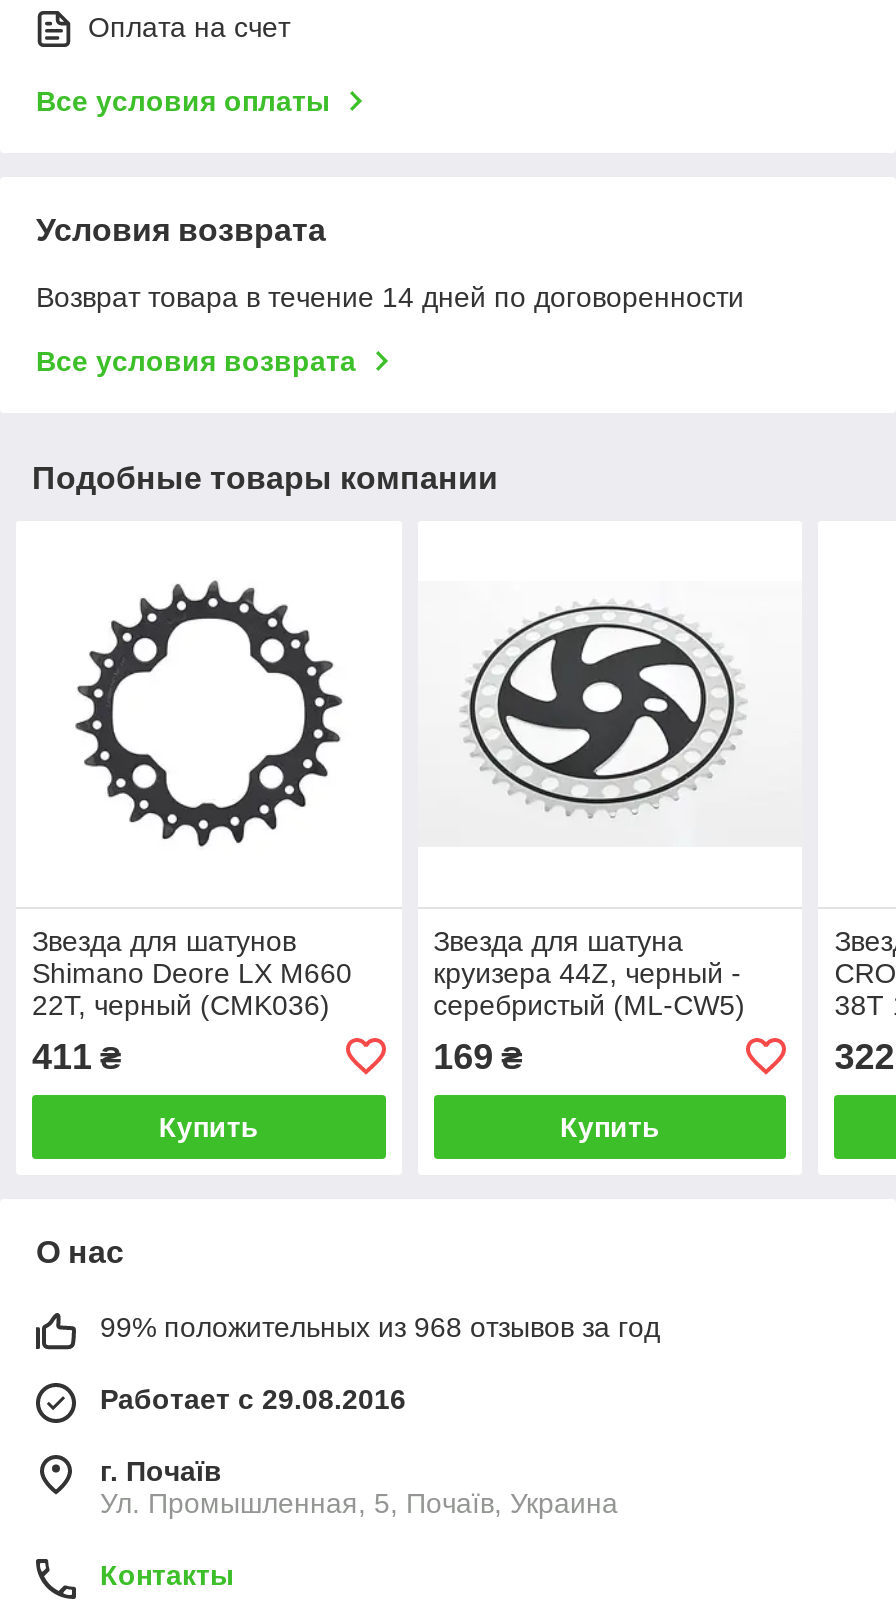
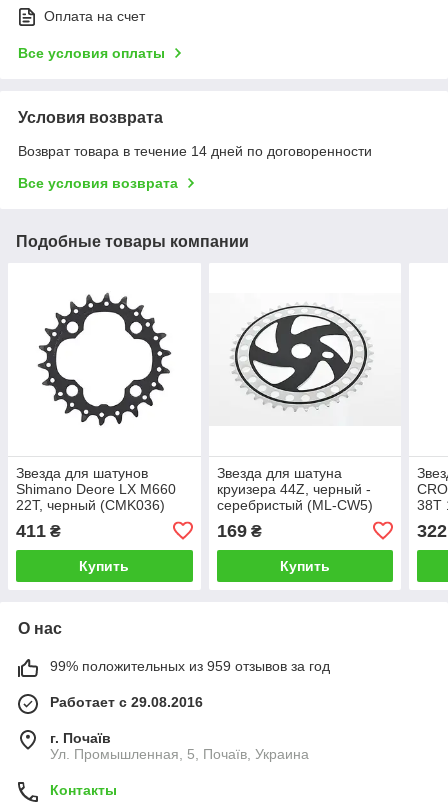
- 99% положительных из 968 отзывов за год
+ 99% положительных из 959 отзывов за год
